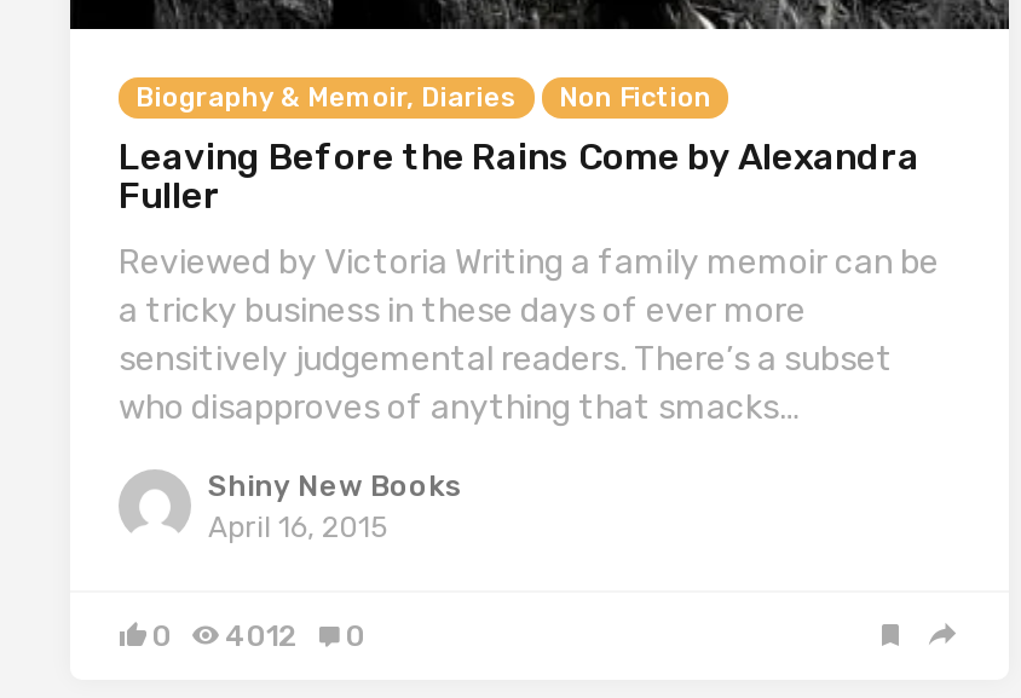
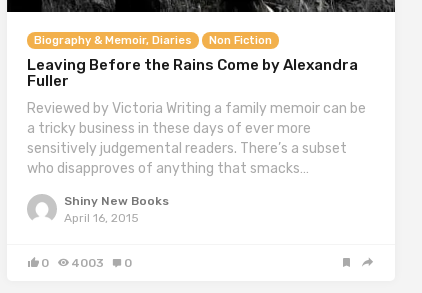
- 0 4012 0
+ 0 4003 0
